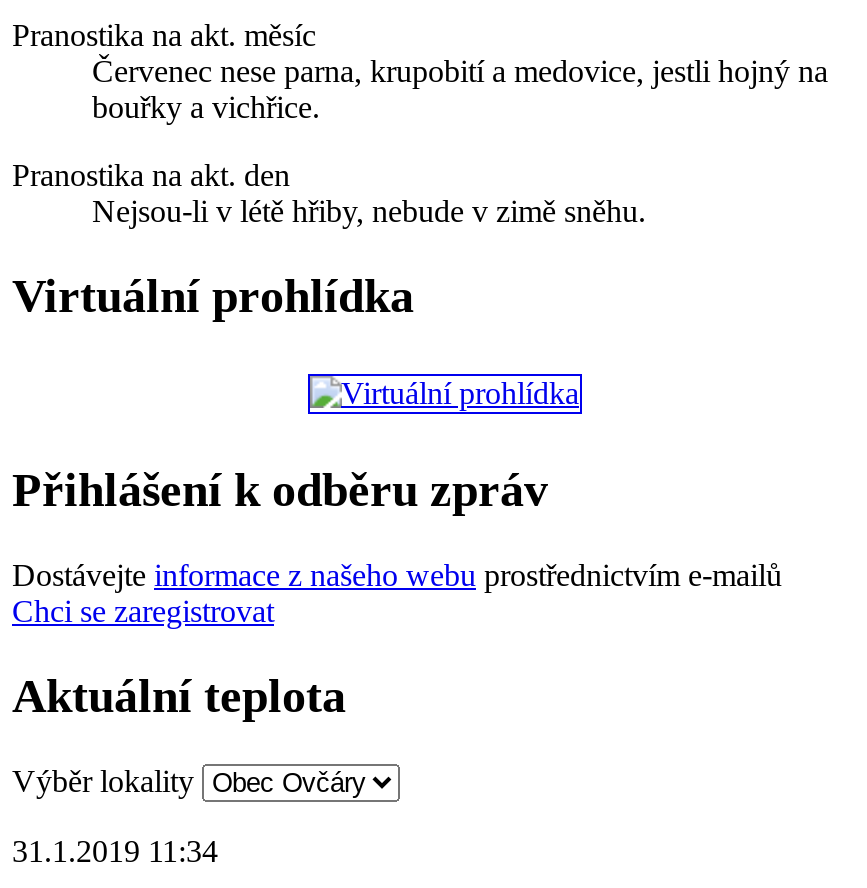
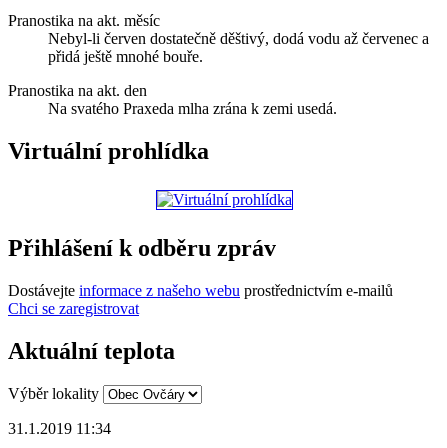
- Červenec nese parna, krupobití a medovice, jestli hojný na
- bouřky a vichřice.
+ Nebyl-li červen dostatečně děštivý, dodá vodu až červenec a
+ přidá ještě mnohé bouře.

- Nejsou-li v létě hřiby, nebude v zimě sněhu.
+ Na svatého Praxeda mlha zrána k zemi usedá.
